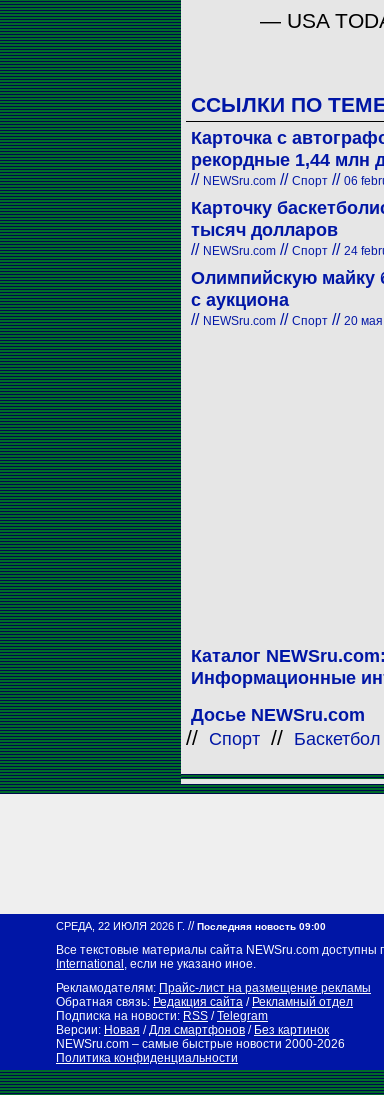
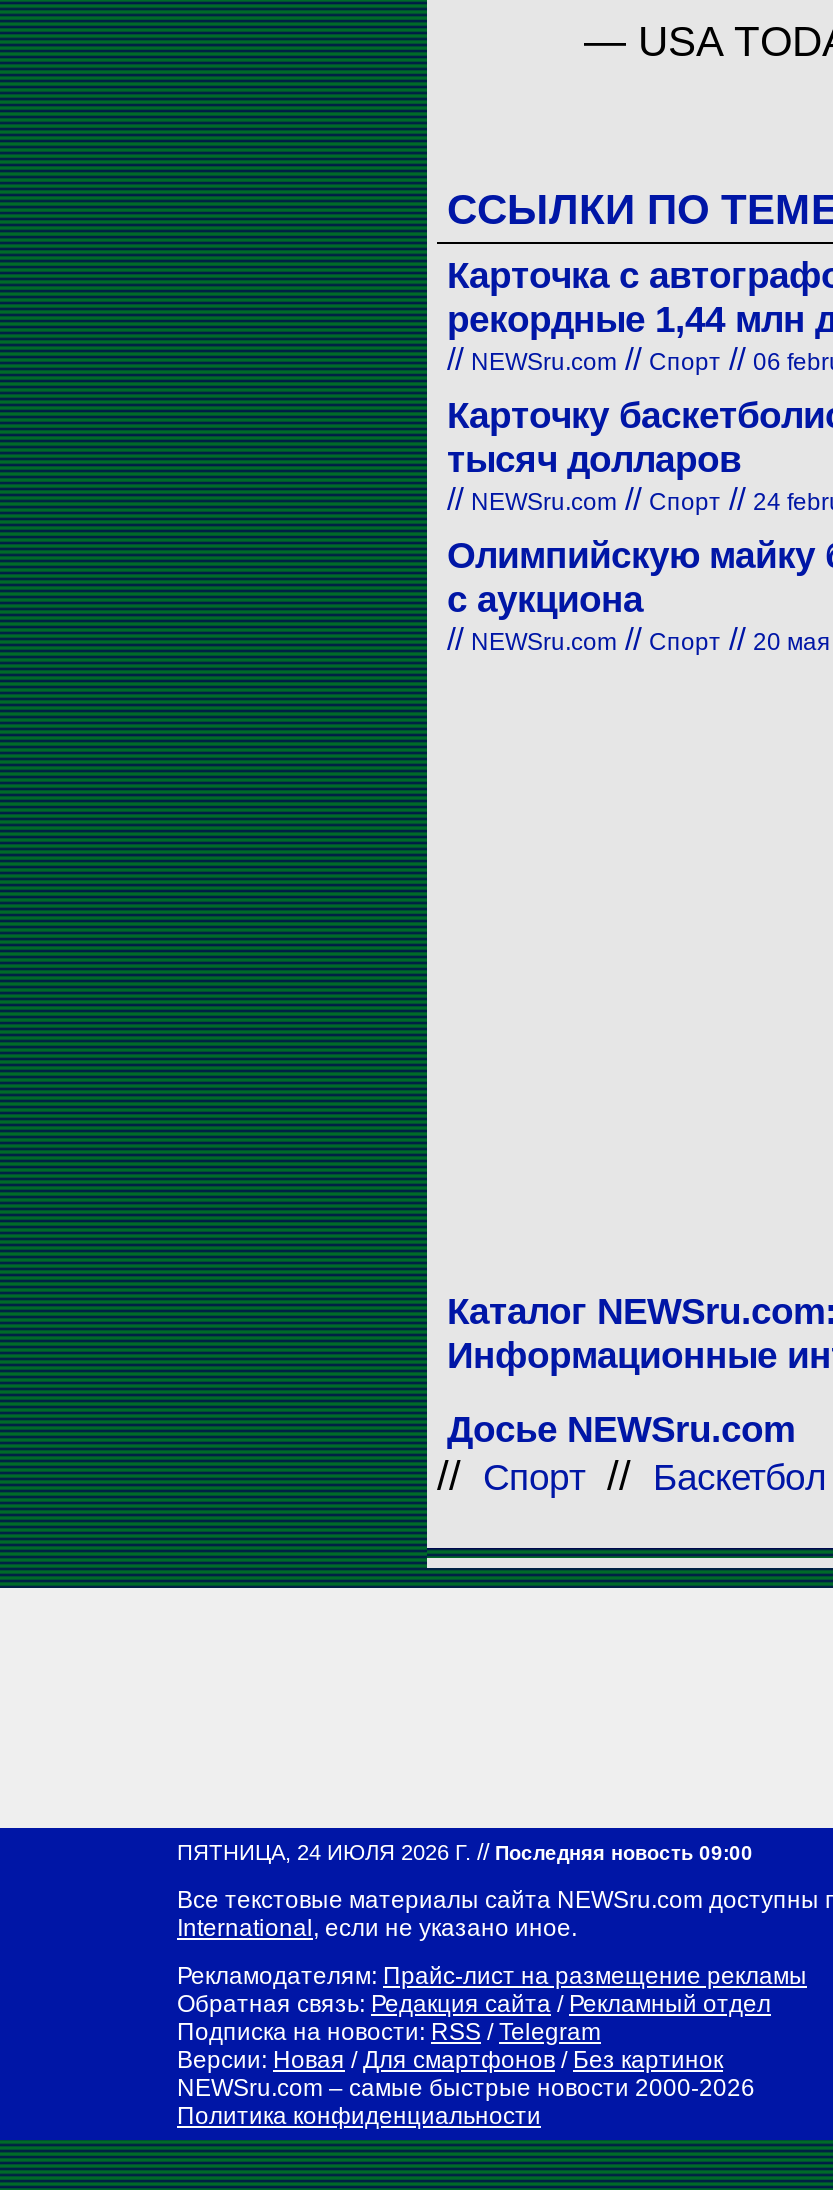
- СРЕДА, 22 ИЮЛЯ 2026 Г. // Последняя новость 09:00
+ ПЯТНИЦА, 24 ИЮЛЯ 2026 Г. // Последняя новость 09:00
